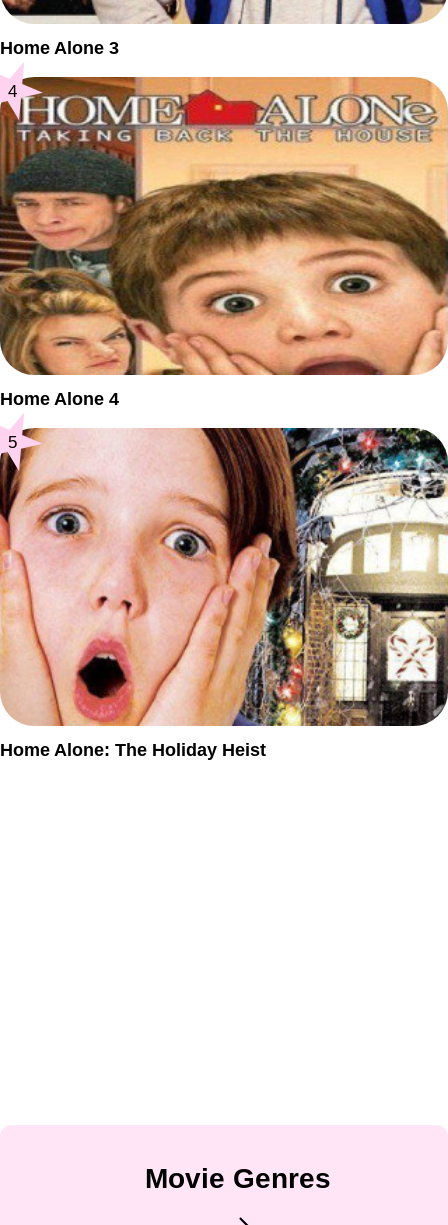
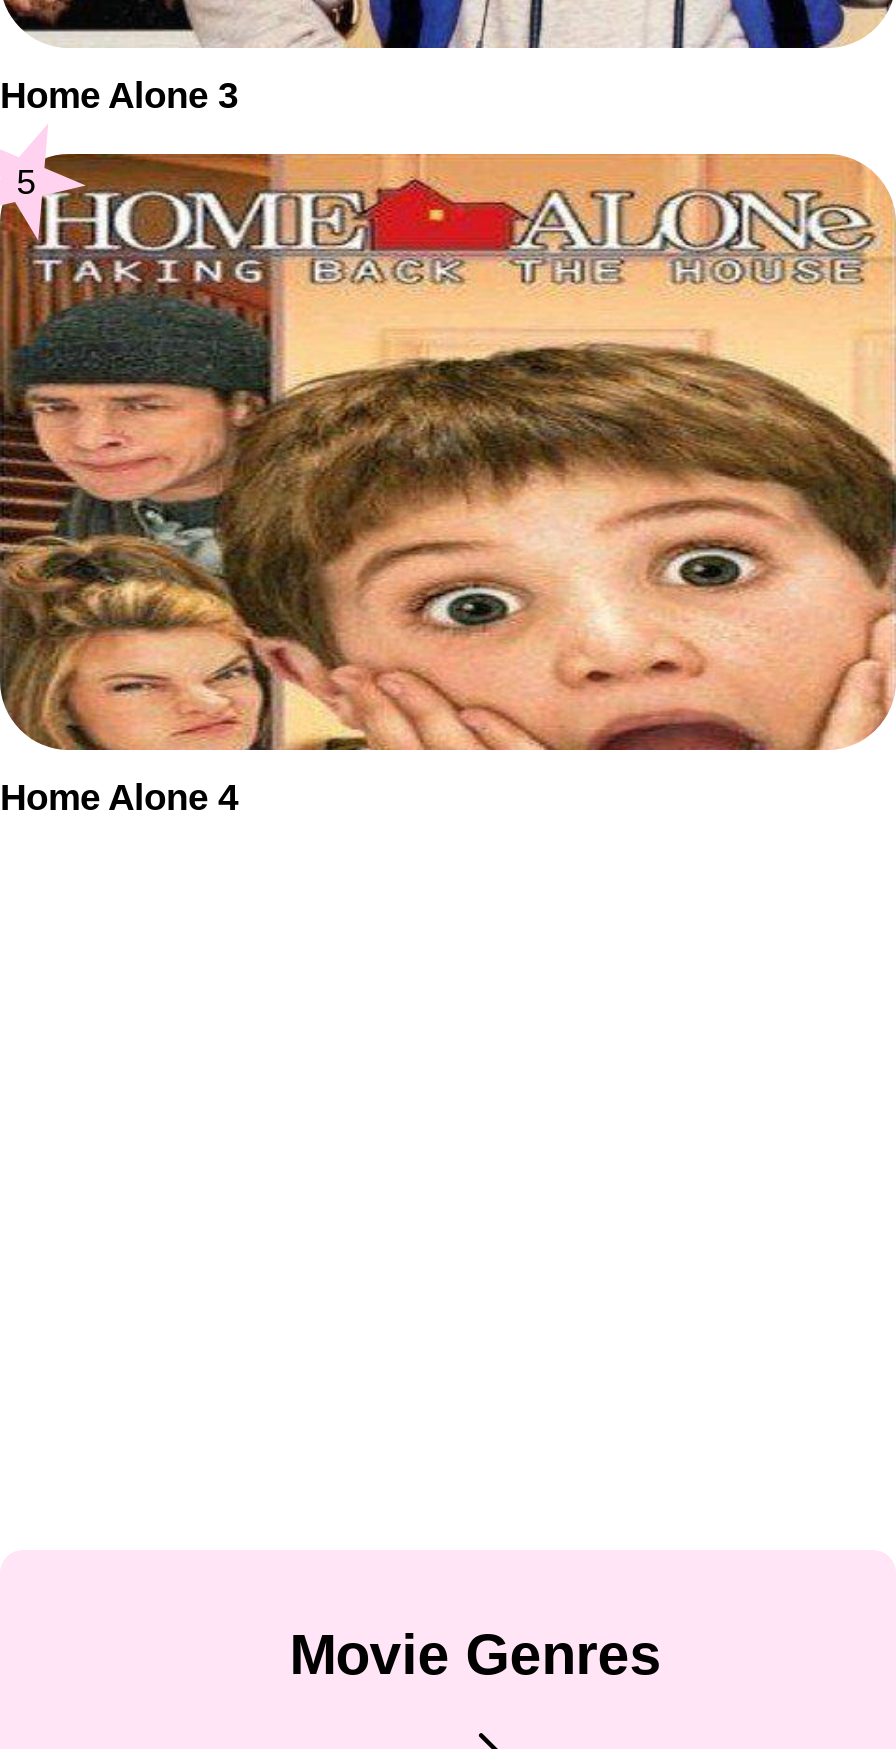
- 4

- [image]
- Home Alone: The Holiday Heist
